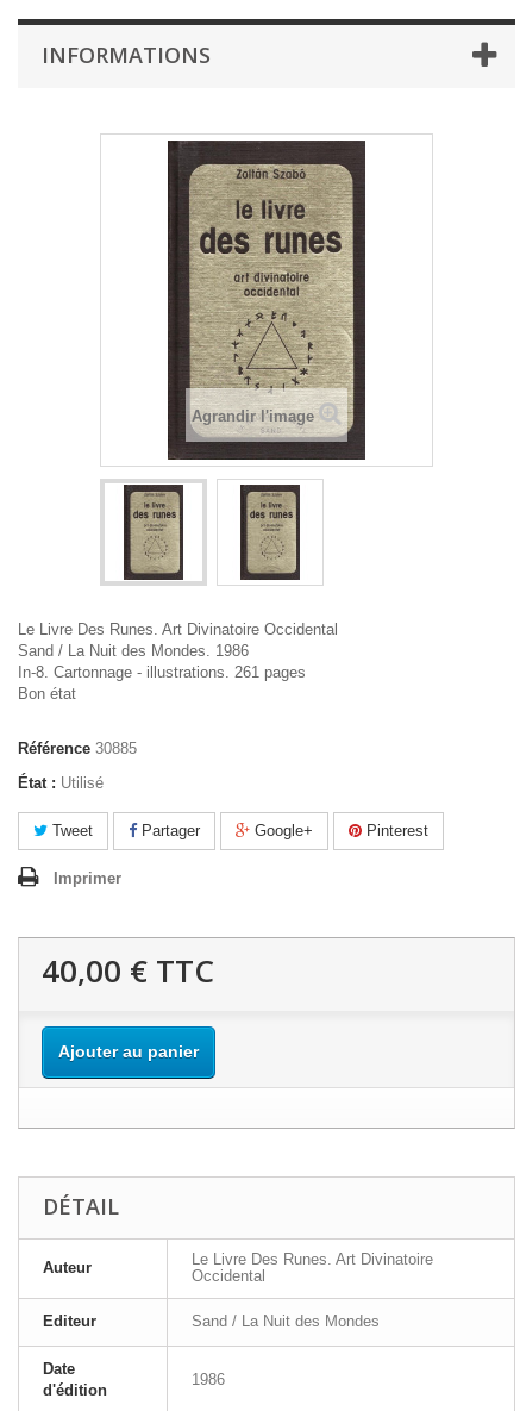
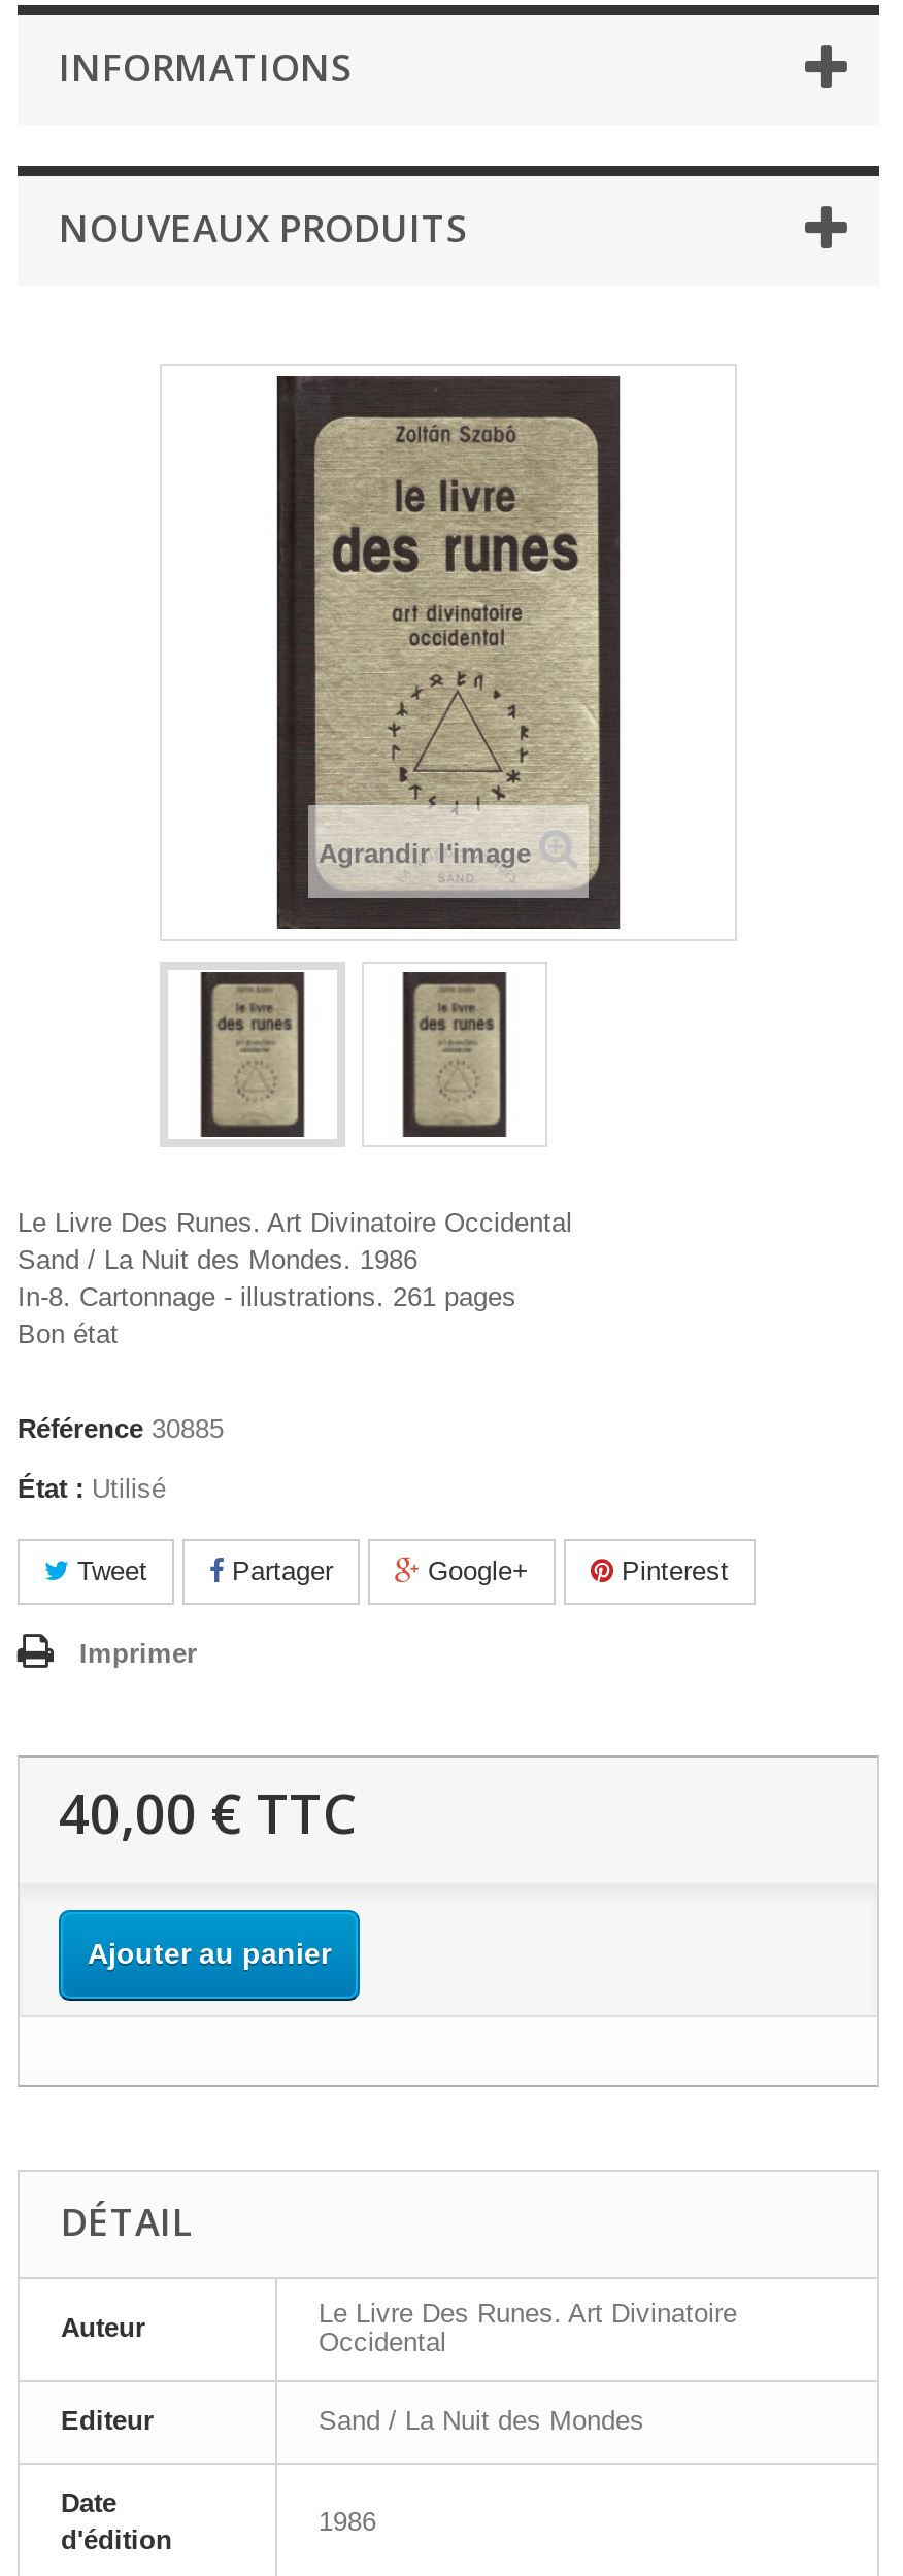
+ NOUVEAUX PRODUITS
